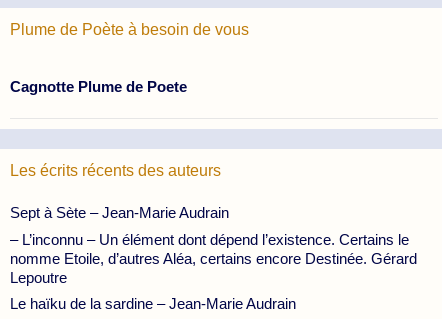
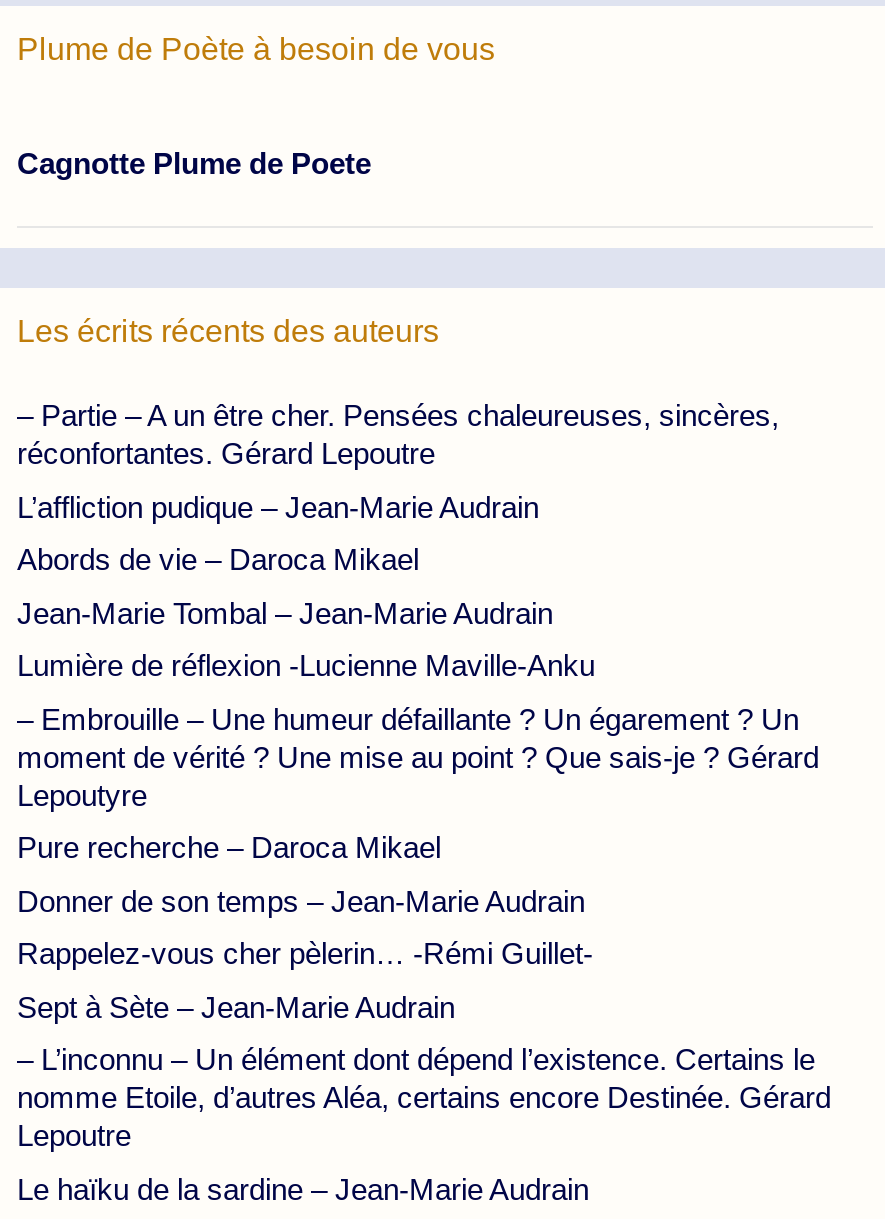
+ – Partie – A un être cher. Pensées chaleureuses, sincères,
+ réconfortantes. Gérard Lepoutre
+ L’affliction pudique – Jean-Marie Audrain
+ Abords de vie – Daroca Mikael
+ Jean-Marie Tombal – Jean-Marie Audrain
+ Lumière de réflexion -Lucienne Maville-Anku
+ – Embrouille – Une humeur défaillante ? Un égarement ? Un
+ moment de vérité ? Une mise au point ? Que sais-je ? Gérard
+ Lepoutyre
+ Pure recherche – Daroca Mikael
+ Donner de son temps – Jean-Marie Audrain
+ Rappelez-vous cher pèlerin… -Rémi Guillet-
